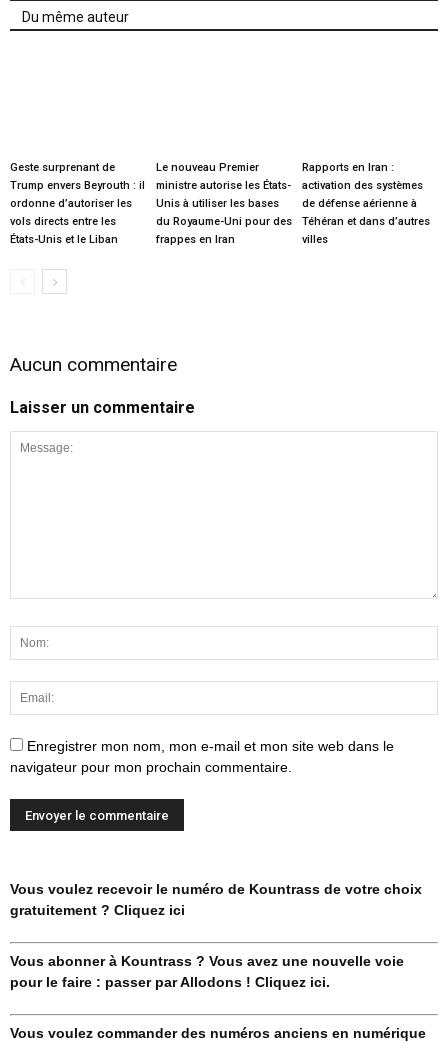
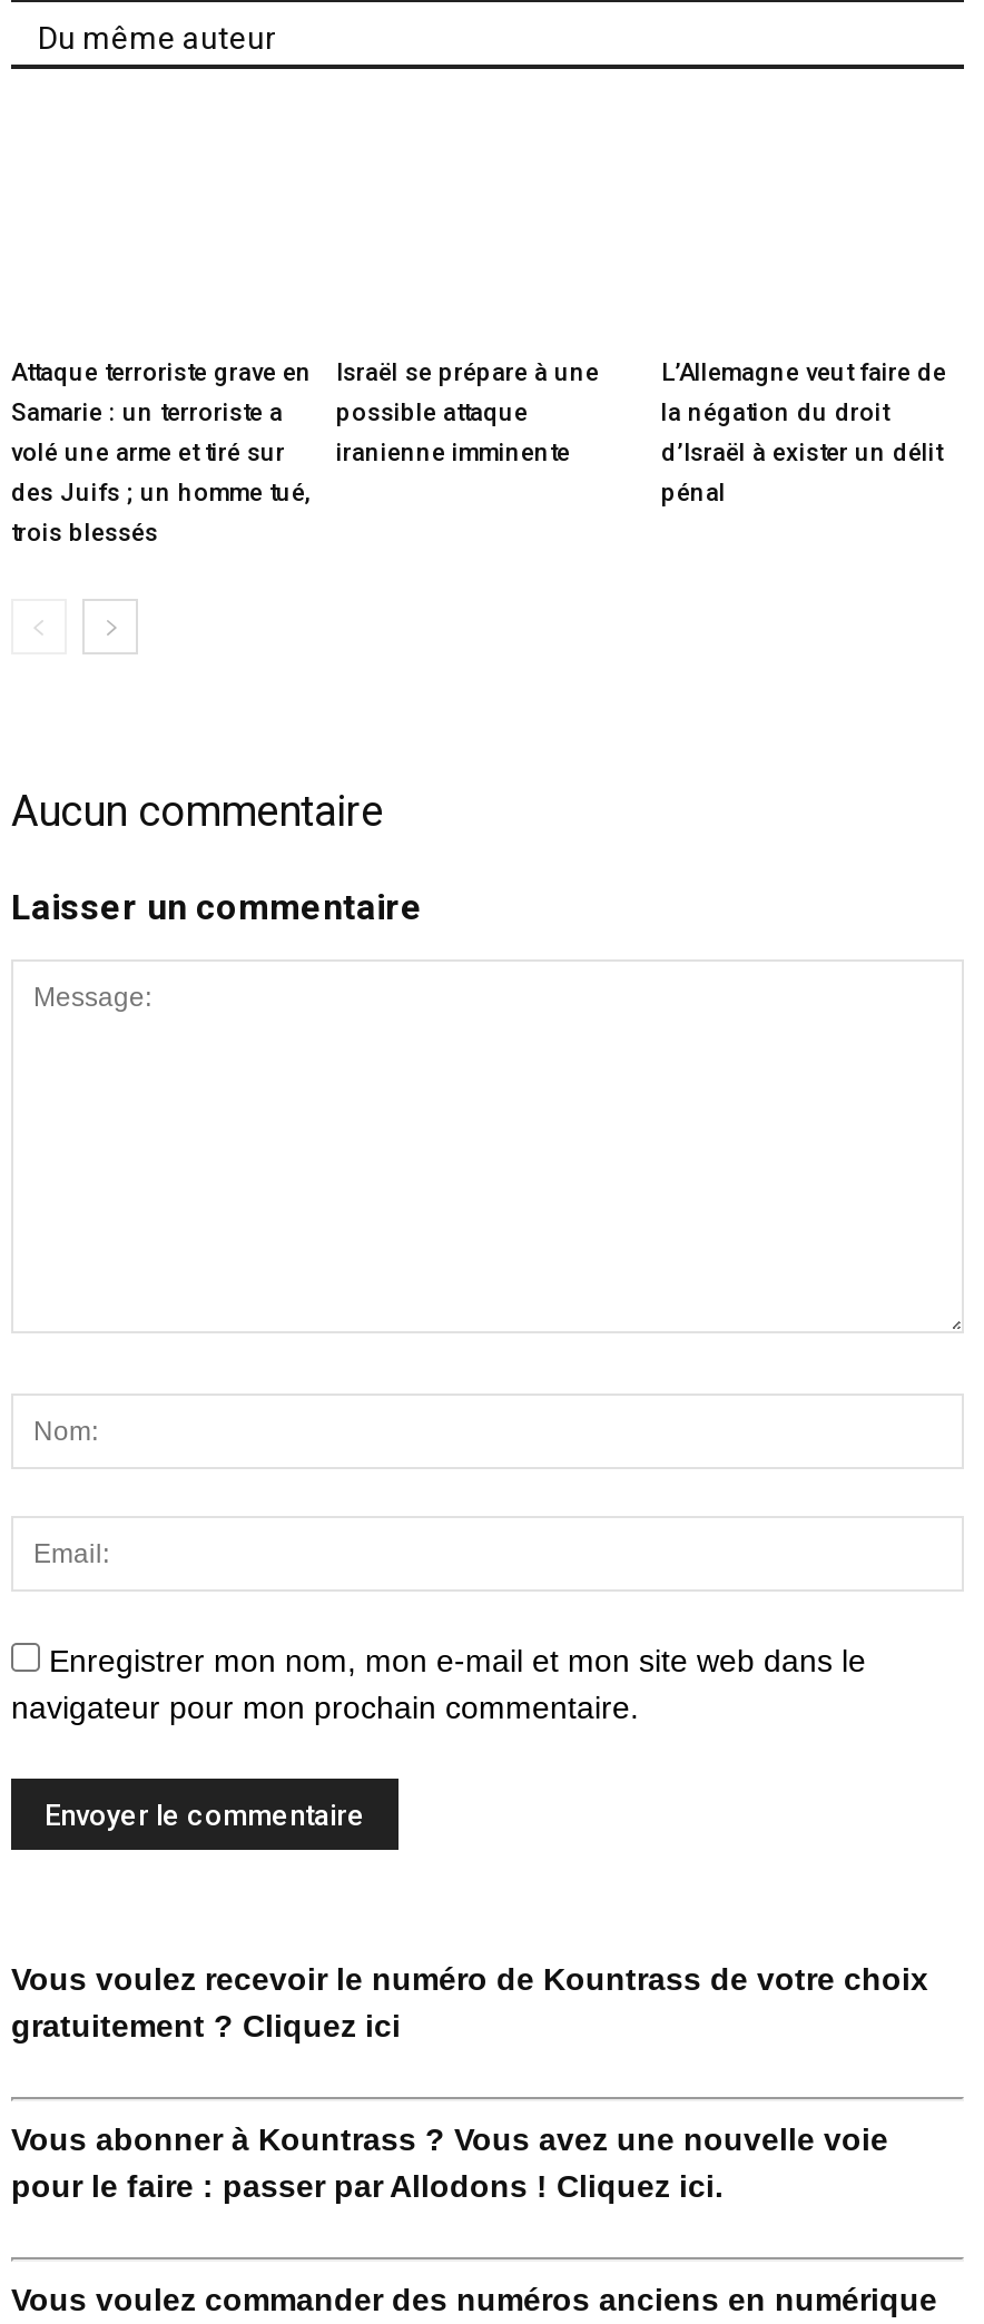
- Geste surprenant de
- Trump envers Beyrouth : il
- ordonne d’autoriser les
- vols directs entre les
- États-Unis et le Liban
+ Attaque terroriste grave en
+ Samarie : un terroriste a
+ volé une arme et tiré sur
+ des Juifs ; un homme tué,
+ trois blessés

- Le nouveau Premier
- ministre autorise les États-
- Unis à utiliser les bases
- du Royaume-Uni pour des
- frappes en Iran
+ Israël se prépare à une
+ possible attaque
+ iranienne imminente

- Rapports en Iran :
- activation des systèmes
- de défense aérienne à
- Téhéran et dans d’autres
- villes
+ L’Allemagne veut faire de
+ la négation du droit
+ d’Israël à exister un délit
+ pénal
